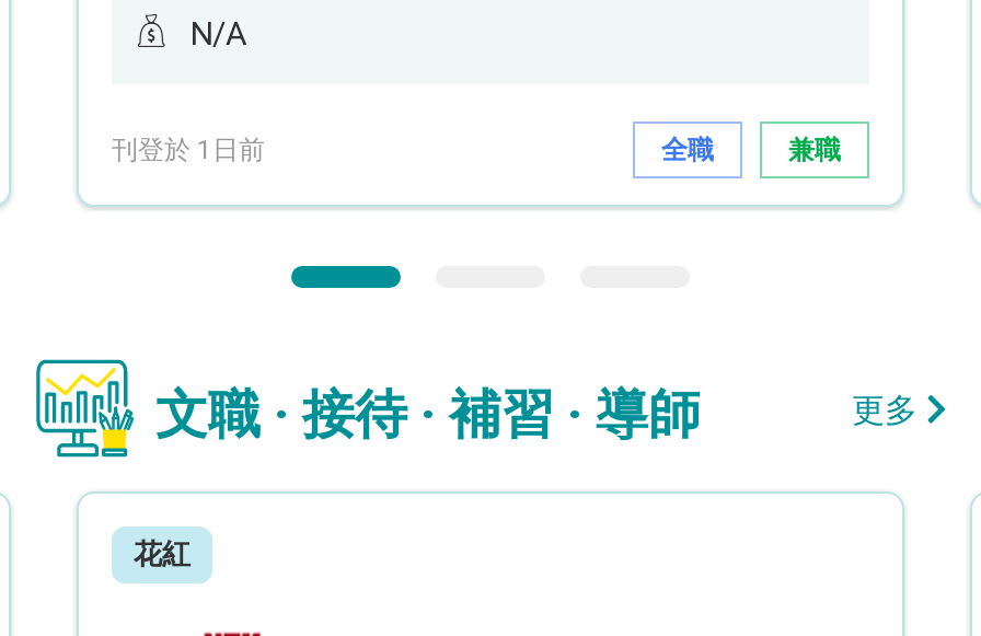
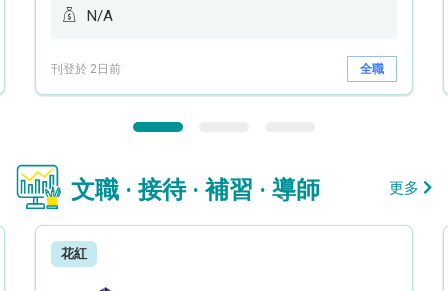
- 刊登於 1日前
+ 刊登於 2日前

- 兼職
